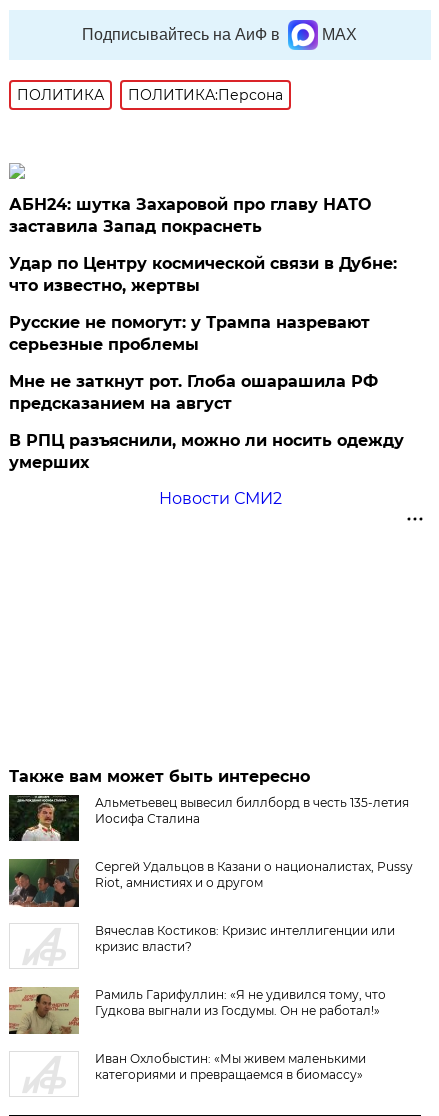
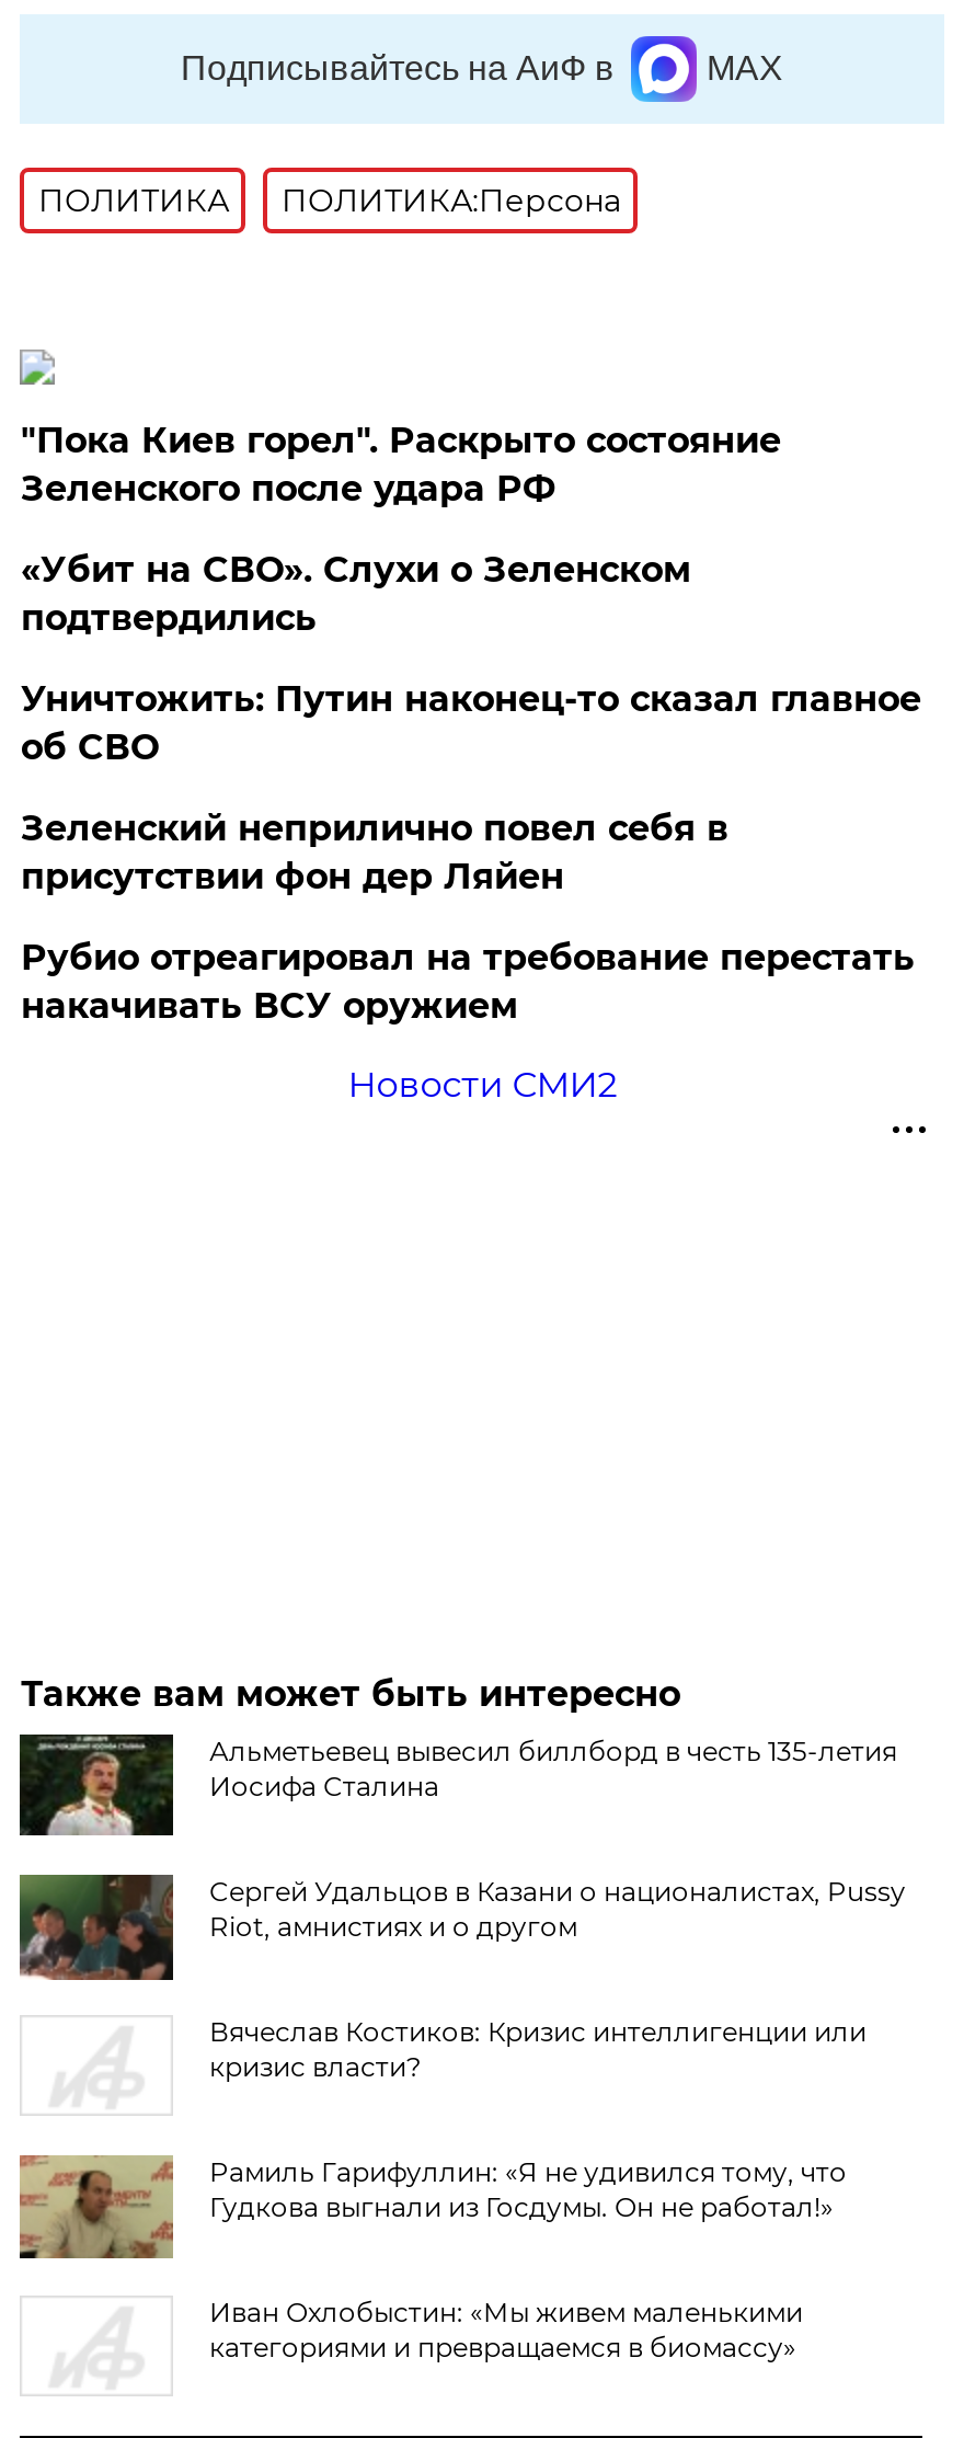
- АБН24: шутка Захаровой про главу НАТО
- заставила Запад покраснеть
+ "Пока Киев горел". Раскрыто состояние
+ Зеленского после удара РФ

- Удар по Центру космической связи в Дубне:
- что известно, жертвы
+ «Убит на СВО». Слухи о Зеленском
+ подтвердились

- Русские не помогут: у Трампа назревают
- серьезные проблемы
+ Уничтожить: Путин наконец-то сказал главное
+ об СВО

- Мне не заткнут рот. Глоба ошарашила РФ
- предсказанием на август
+ Зеленский неприлично повел cебя в
+ присутствии фон дер Ляйен

- В РПЦ разъяснили, можно ли носить одежду
- умерших
+ Рубио отреагировал на требование перестать
+ накачивать ВСУ оружием
